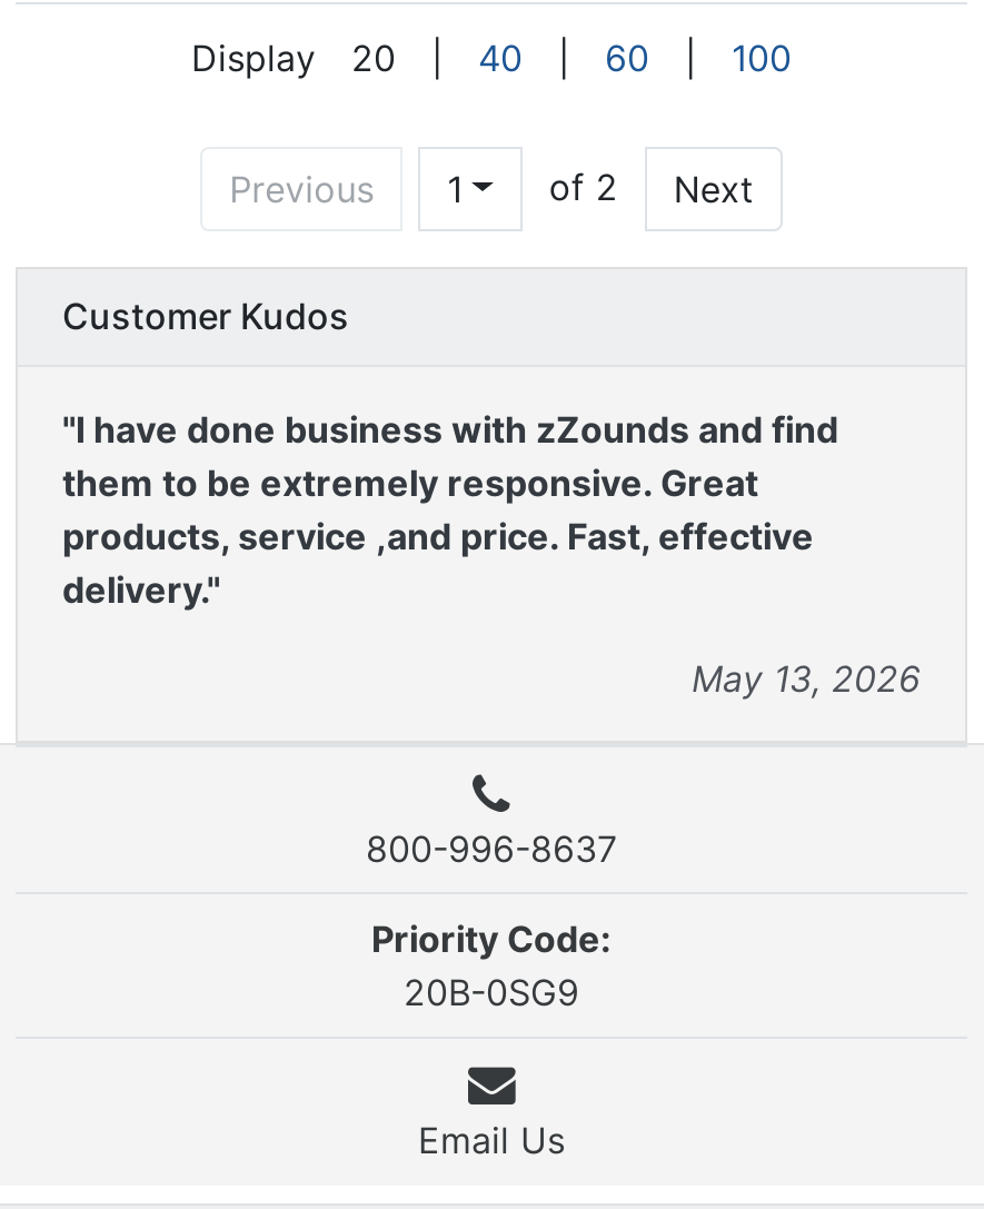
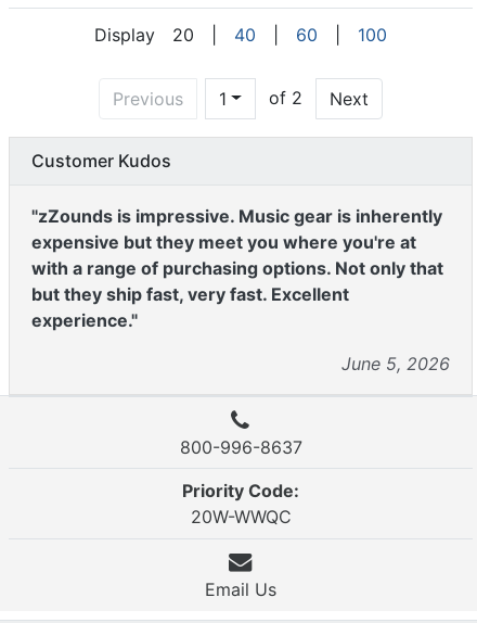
- "I have done business with zZounds and find
- them to be extremely responsive. Great
- products, service ,and price. Fast, effective
- delivery."
+ "zZounds is impressive. Music gear is inherently
+ expensive but they meet you where you're at
+ with a range of purchasing options. Not only that
+ but they ship fast, very fast. Excellent
+ experience."

- May 13, 2026
+ June 5, 2026

- 20B-0SG9
+ 20W-WWQC
